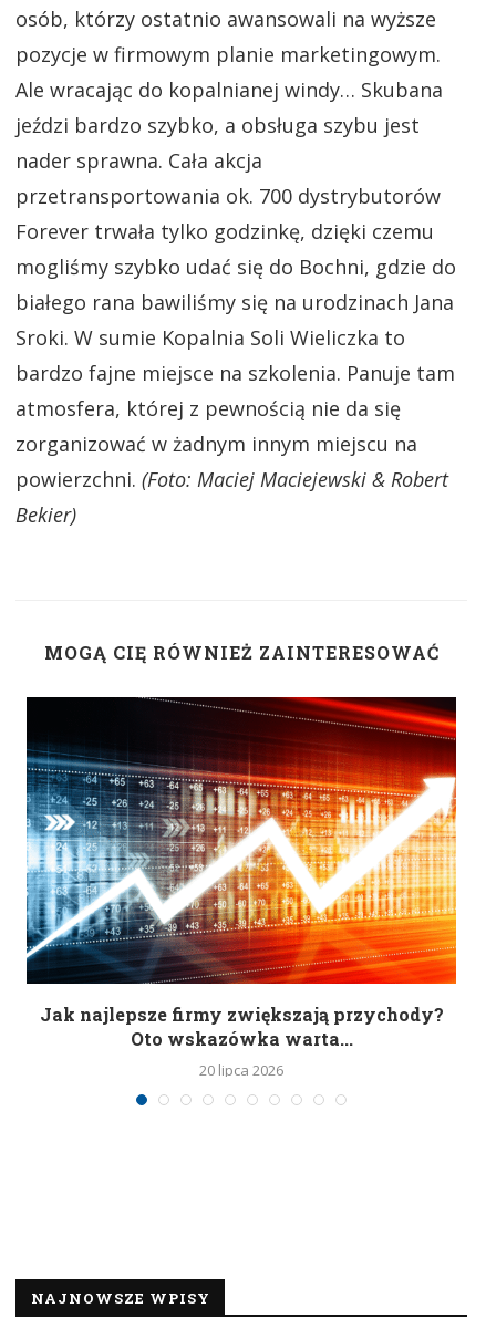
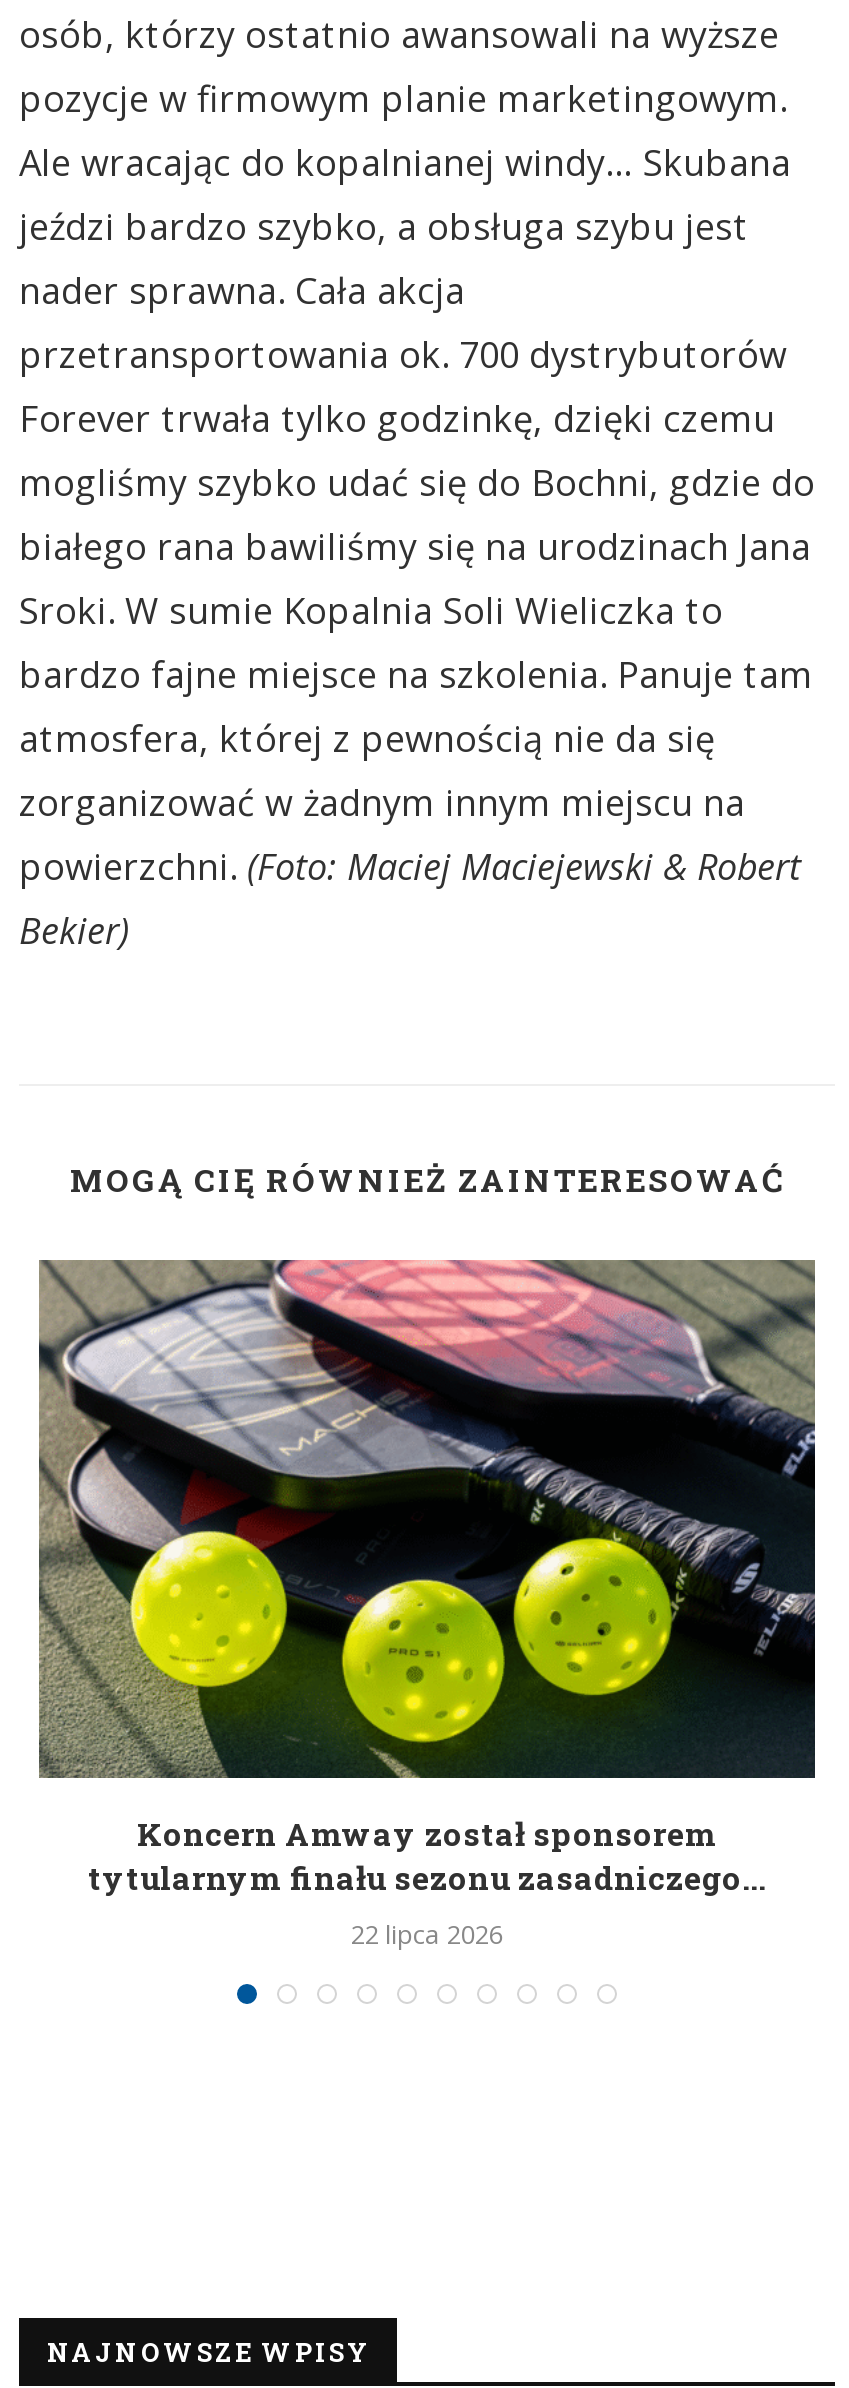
- [image]
- Jak najlepsze firmy zwiększają przychody?
- Oto wskazówka warta...
- 20 lipca 2026
+ [image]
+ Koncern Amway został sponsorem
+ tytularnym finału sezonu zasadniczego...
+ 22 lipca 2026
